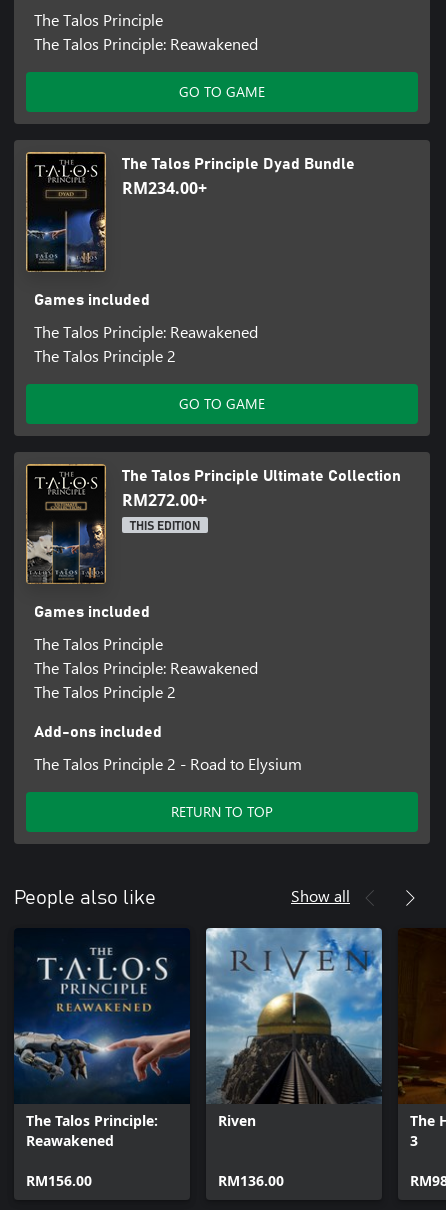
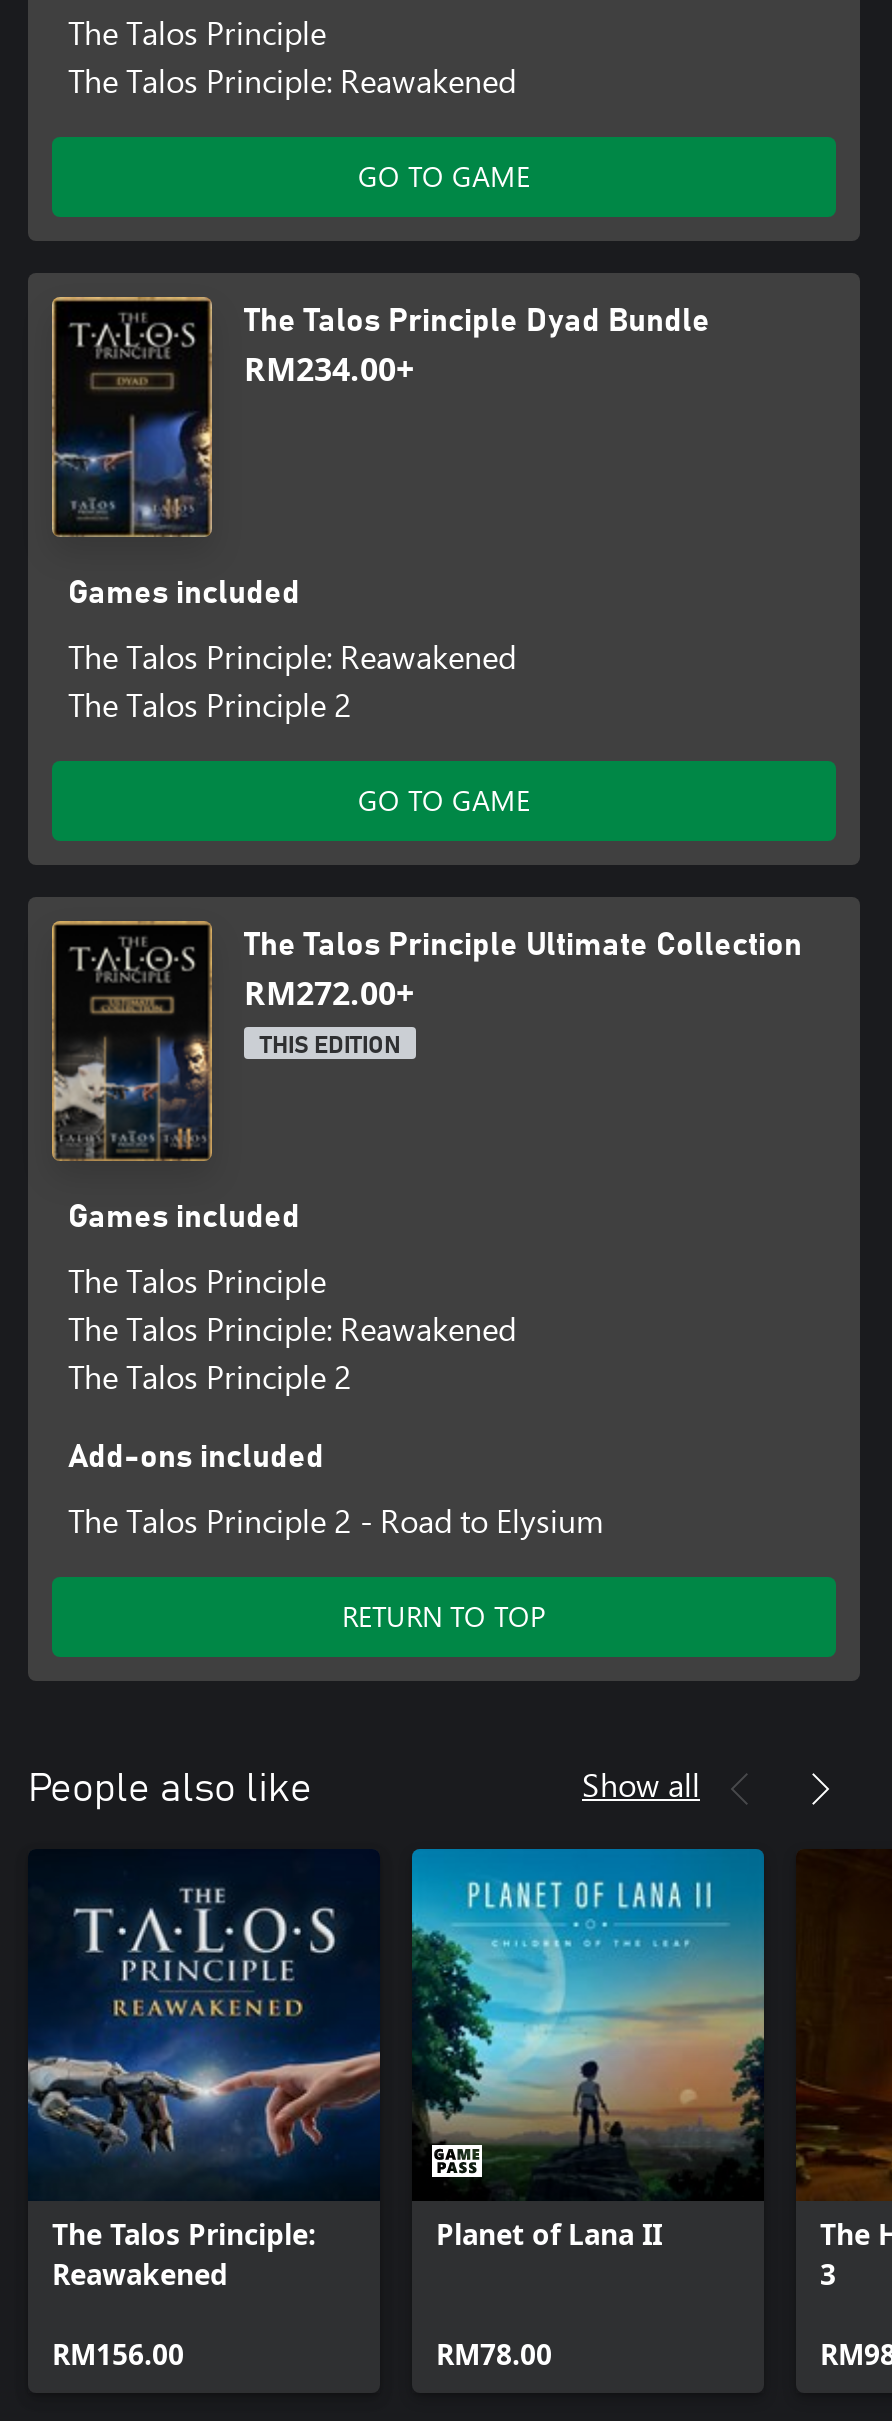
- [image]
- Riven
+ [image]
+ Planet of Lana II

- RM136.00
+ RM78.00
